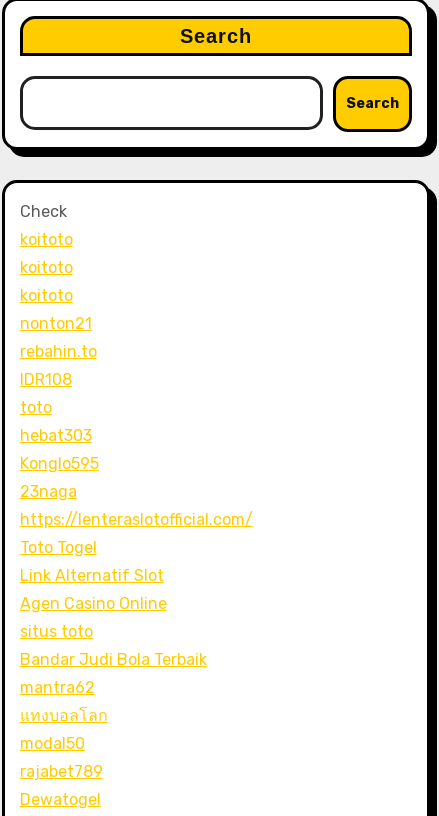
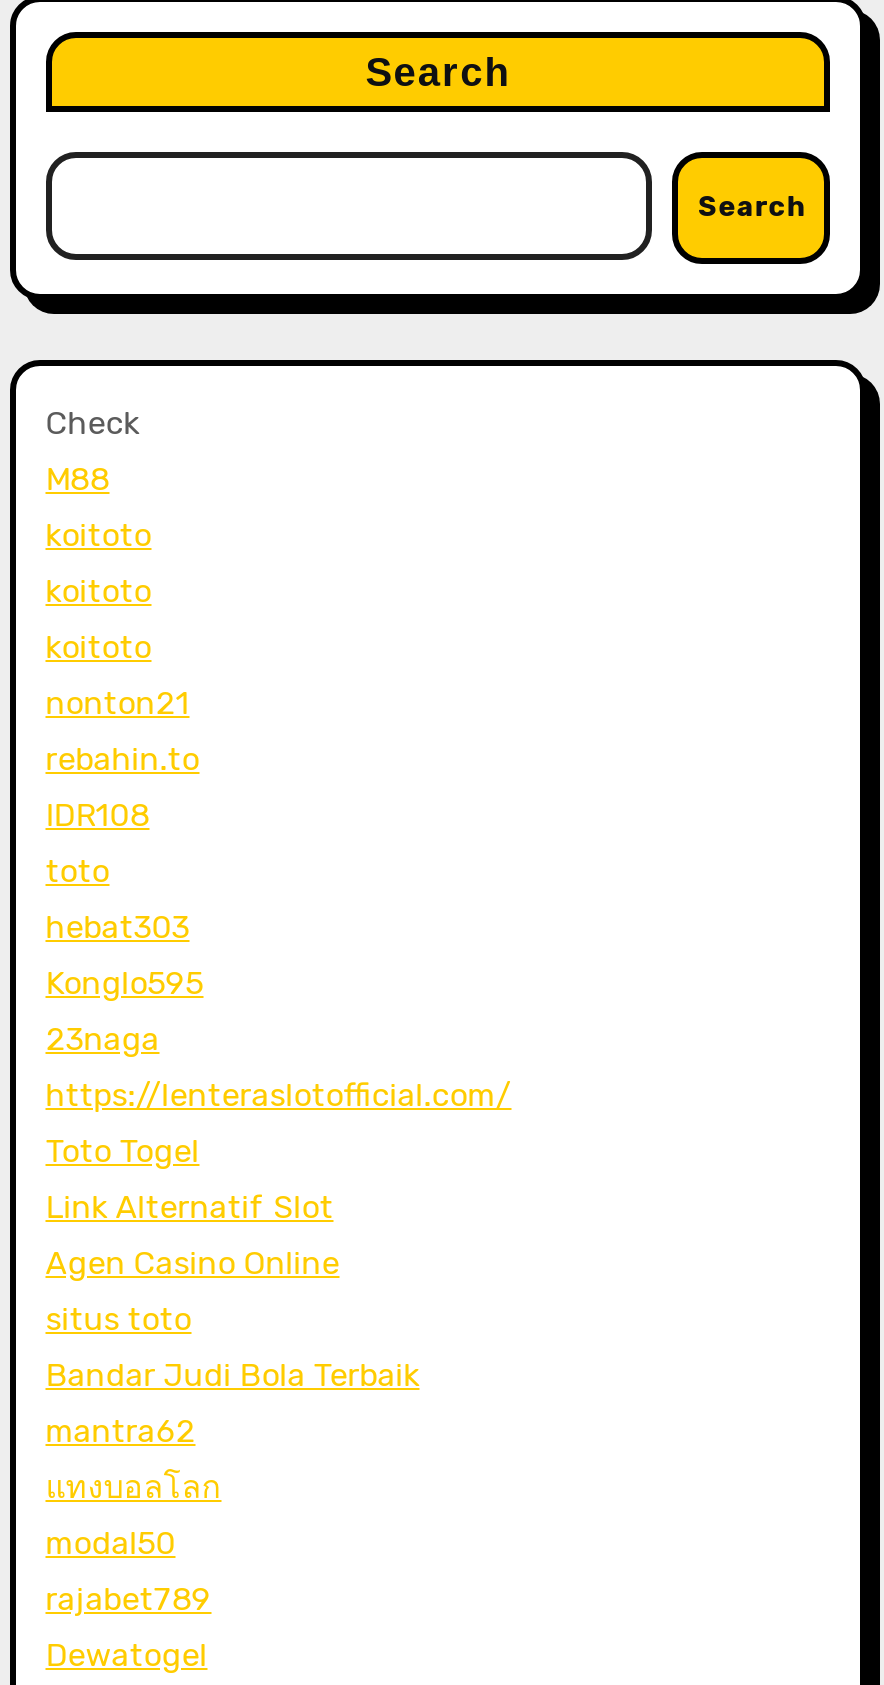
+ M88
